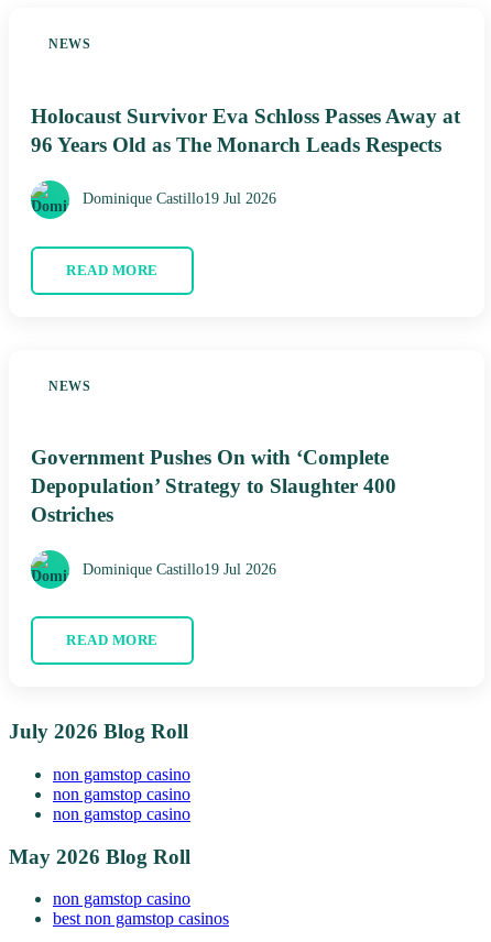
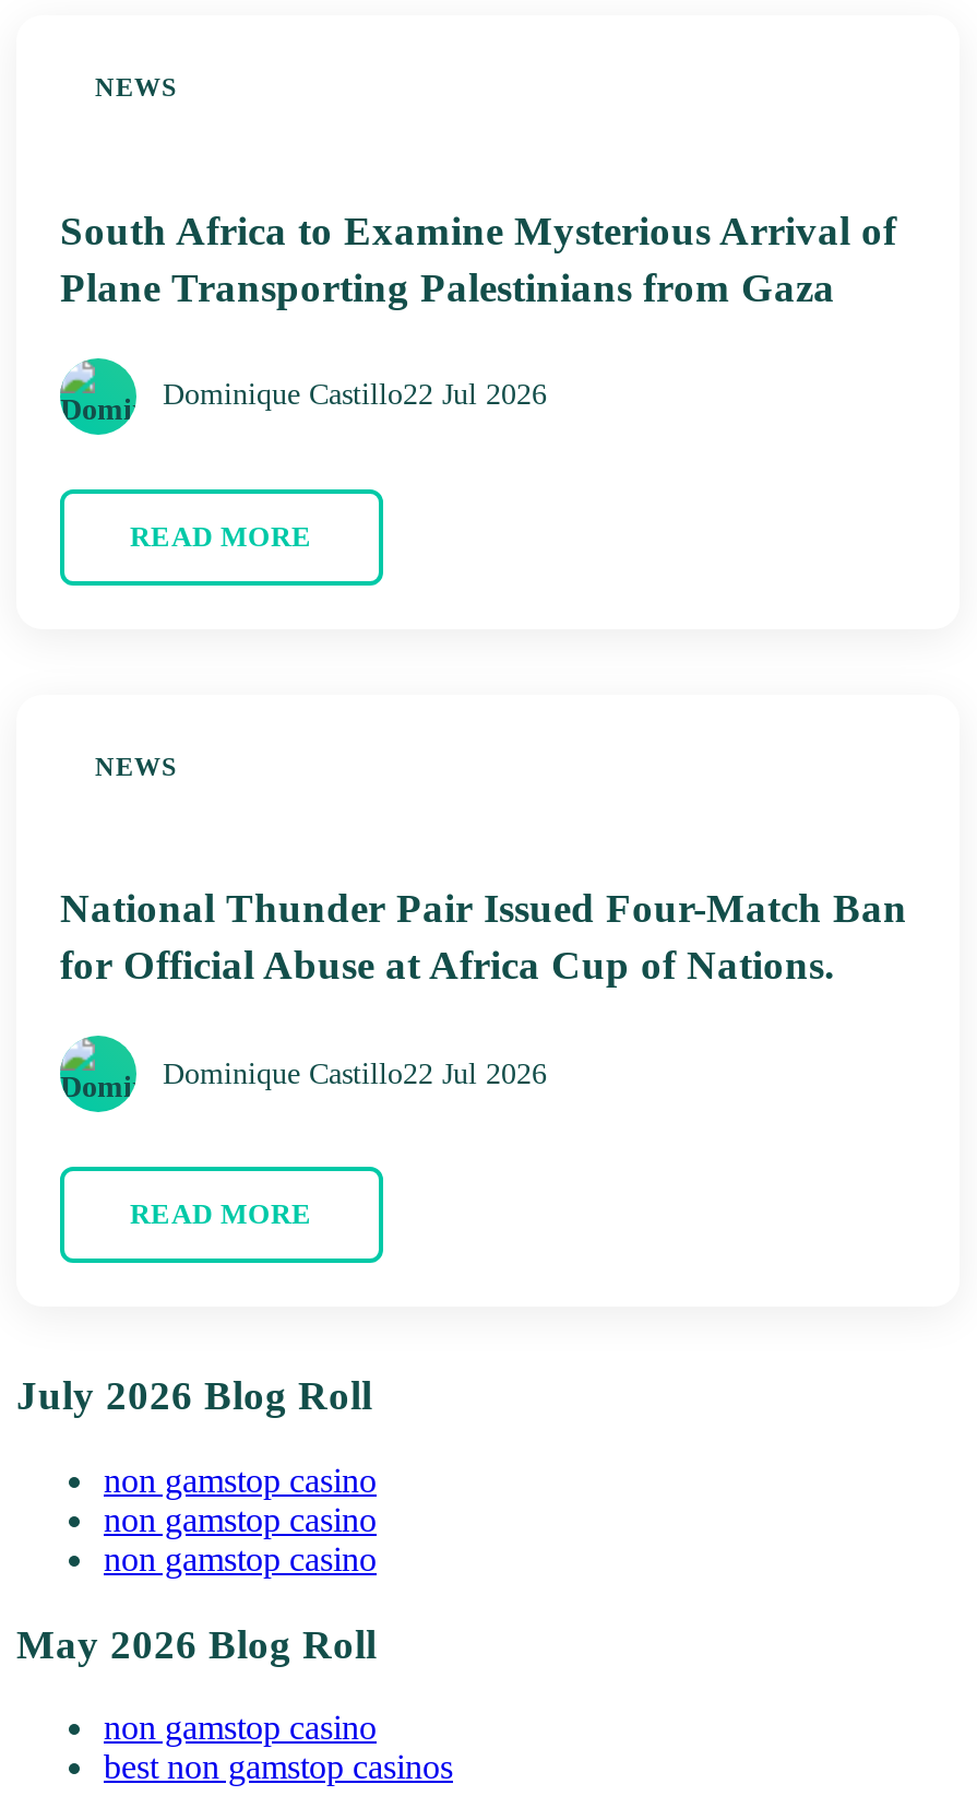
- Holocaust Survivor Eva Schloss Passes Away at
- 96 Years Old as The Monarch Leads Respects
+ South Africa to Examine Mysterious Arrival of
+ Plane Transporting Palestinians from Gaza

- Dominique Castillo19 Jul 2026
+ Dominique Castillo22 Jul 2026

- Government Pushes On with ‘Complete
- Depopulation’ Strategy to Slaughter 400
- Ostriches
+ National Thunder Pair Issued Four-Match Ban
+ for Official Abuse at Africa Cup of Nations.

- Dominique Castillo19 Jul 2026
+ Dominique Castillo22 Jul 2026
